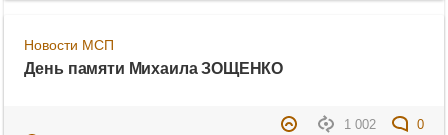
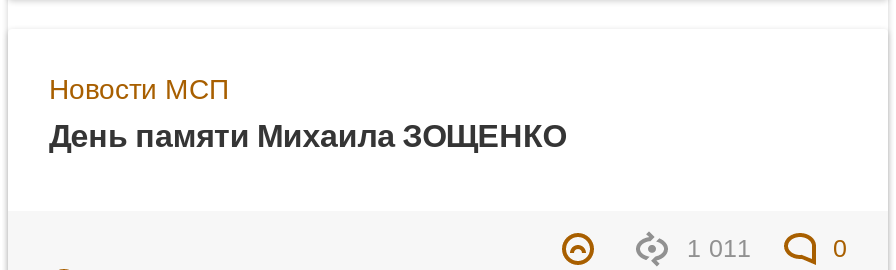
- 1 002
+ 1 011
